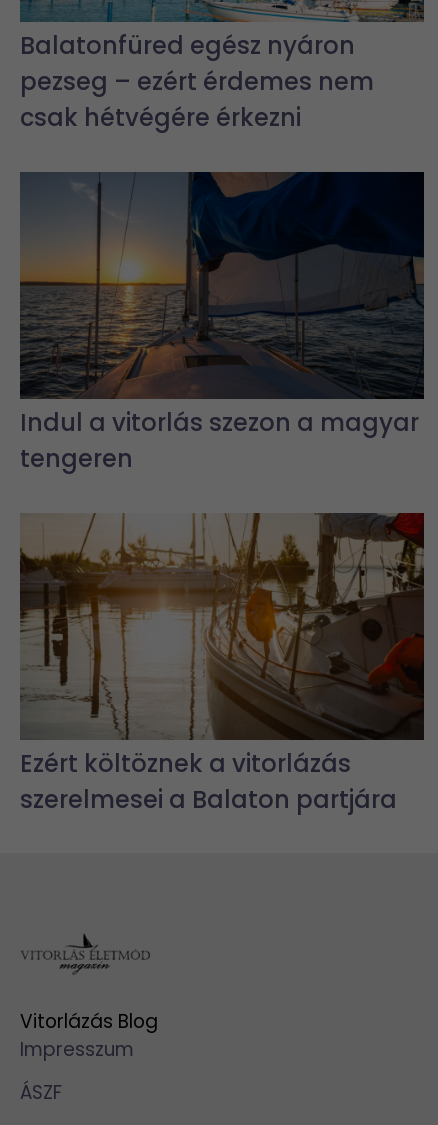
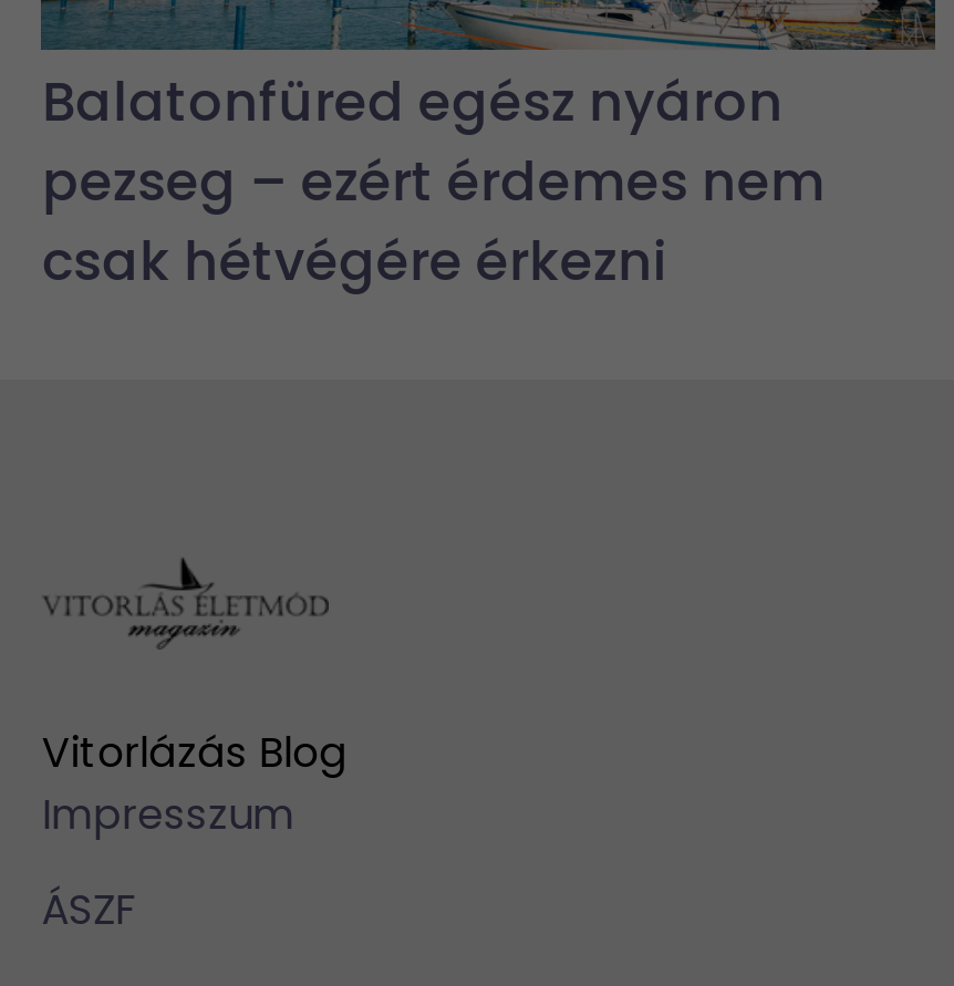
- [image]
- Indul a vitorlás szezon a magyar
- tengeren

- [image]
- Ezért költöznek a vitorlázás
- szerelmesei a Balaton partjára
